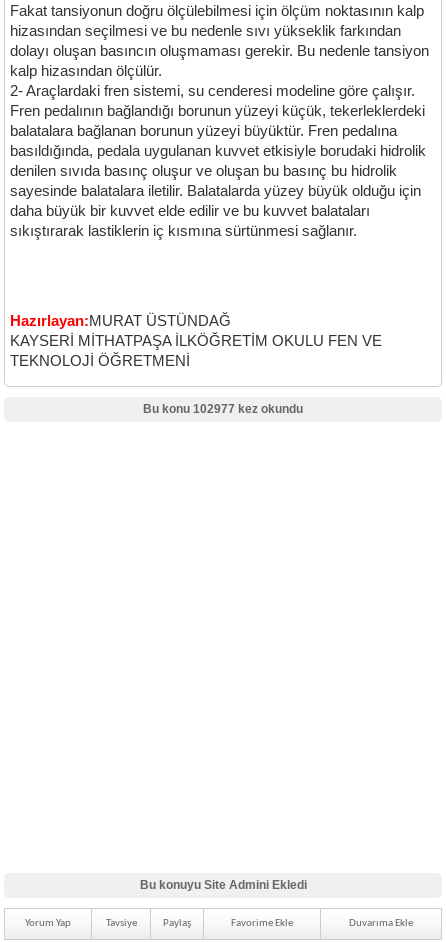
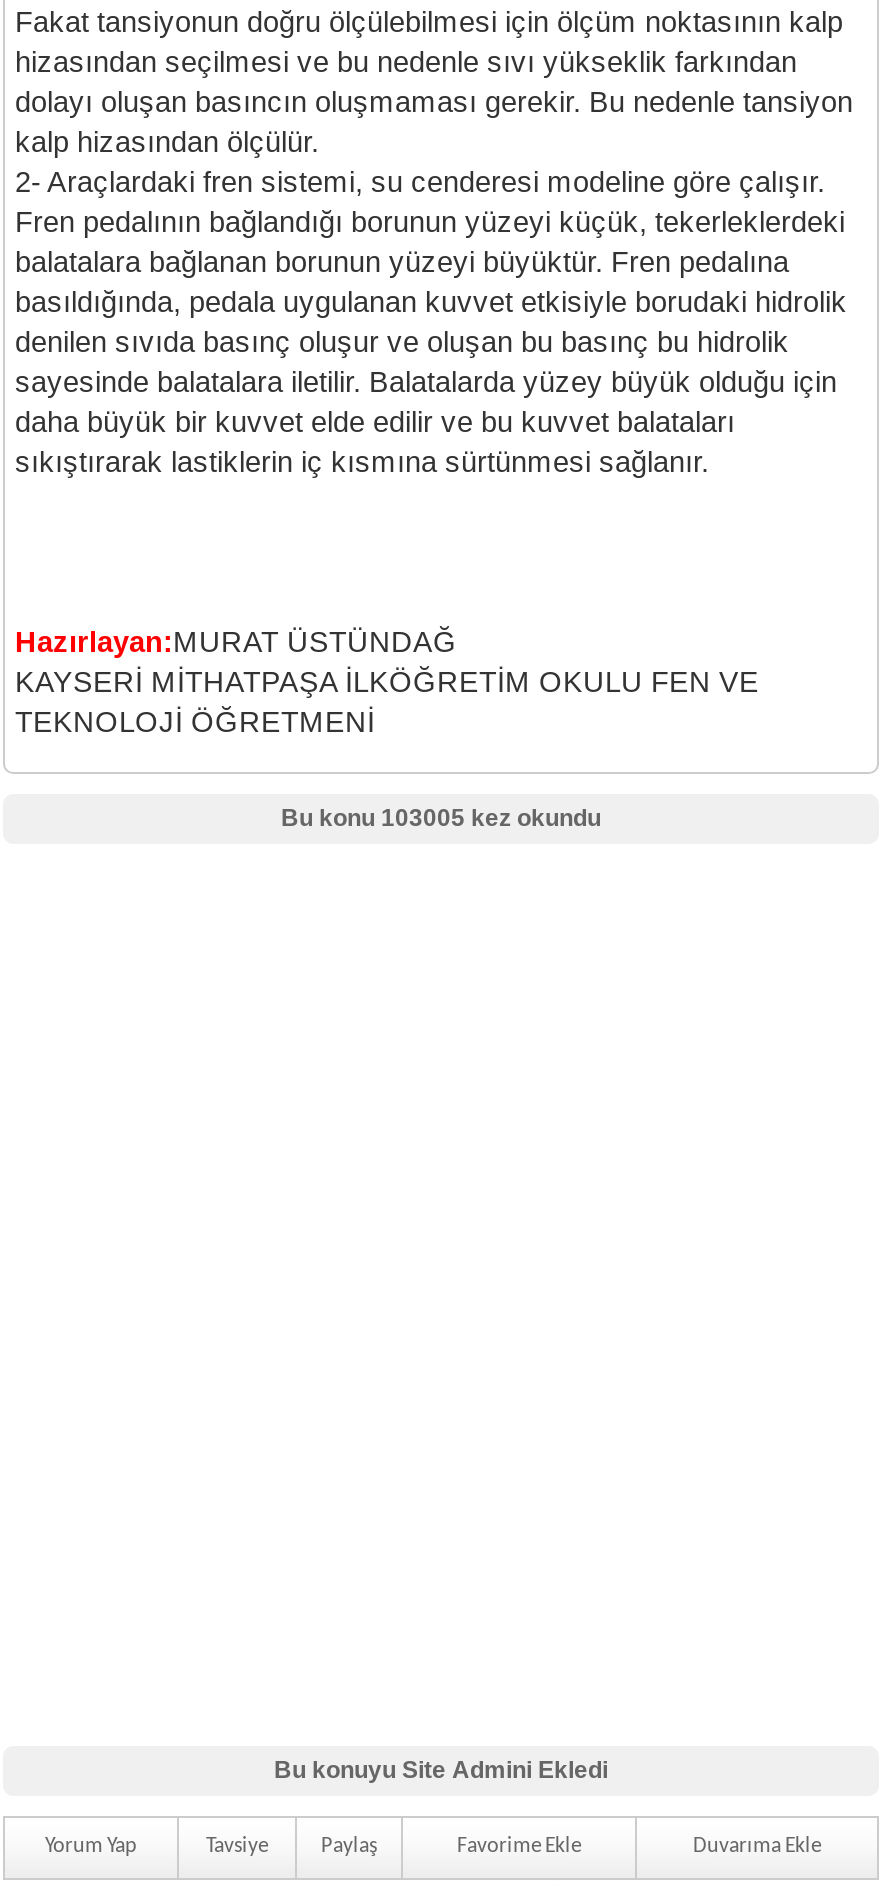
- Bu konu 102977 kez okundu
+ Bu konu 103005 kez okundu
